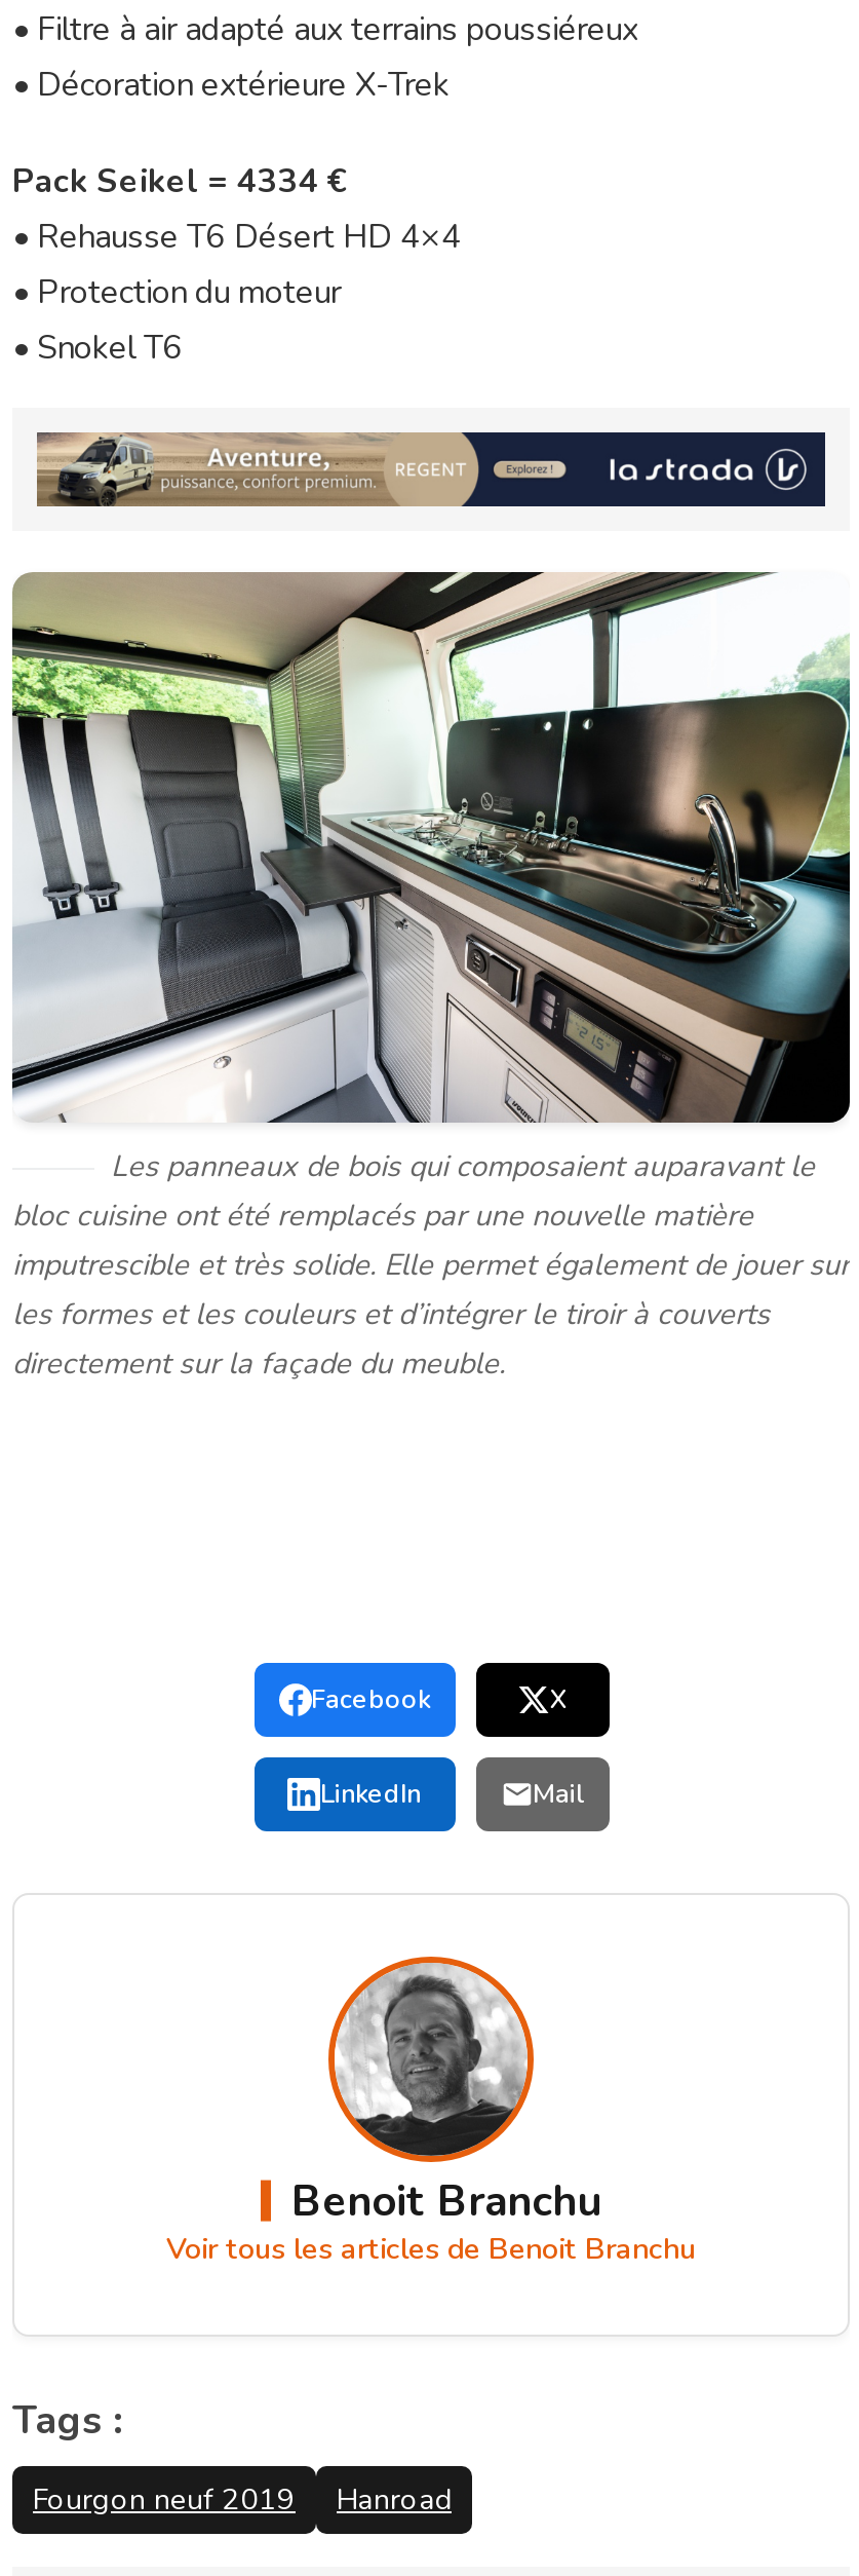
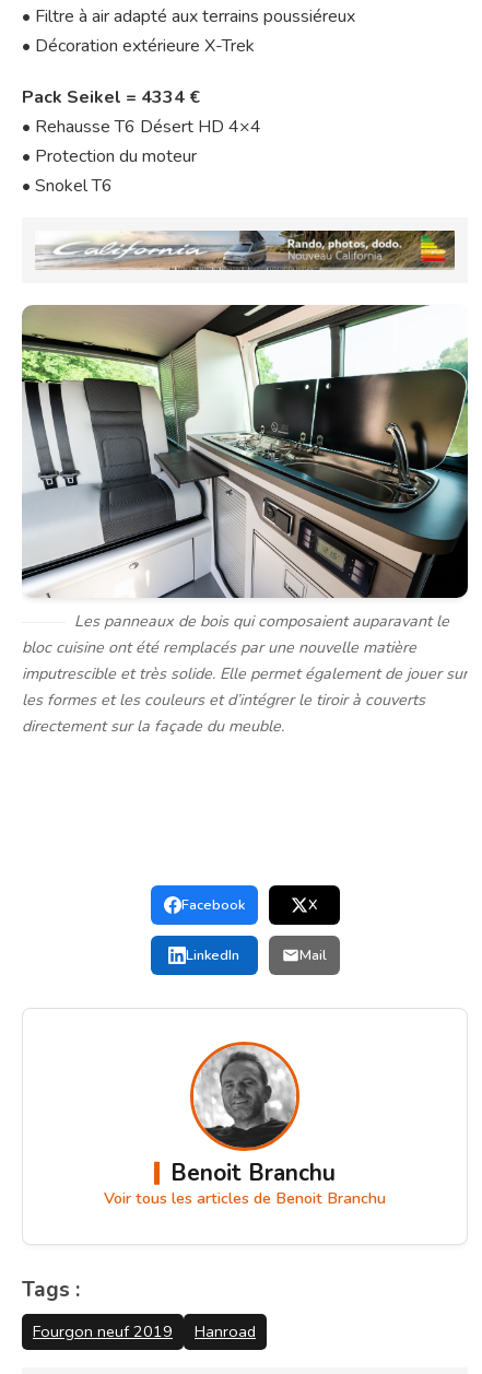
- [image]
+ [image]
